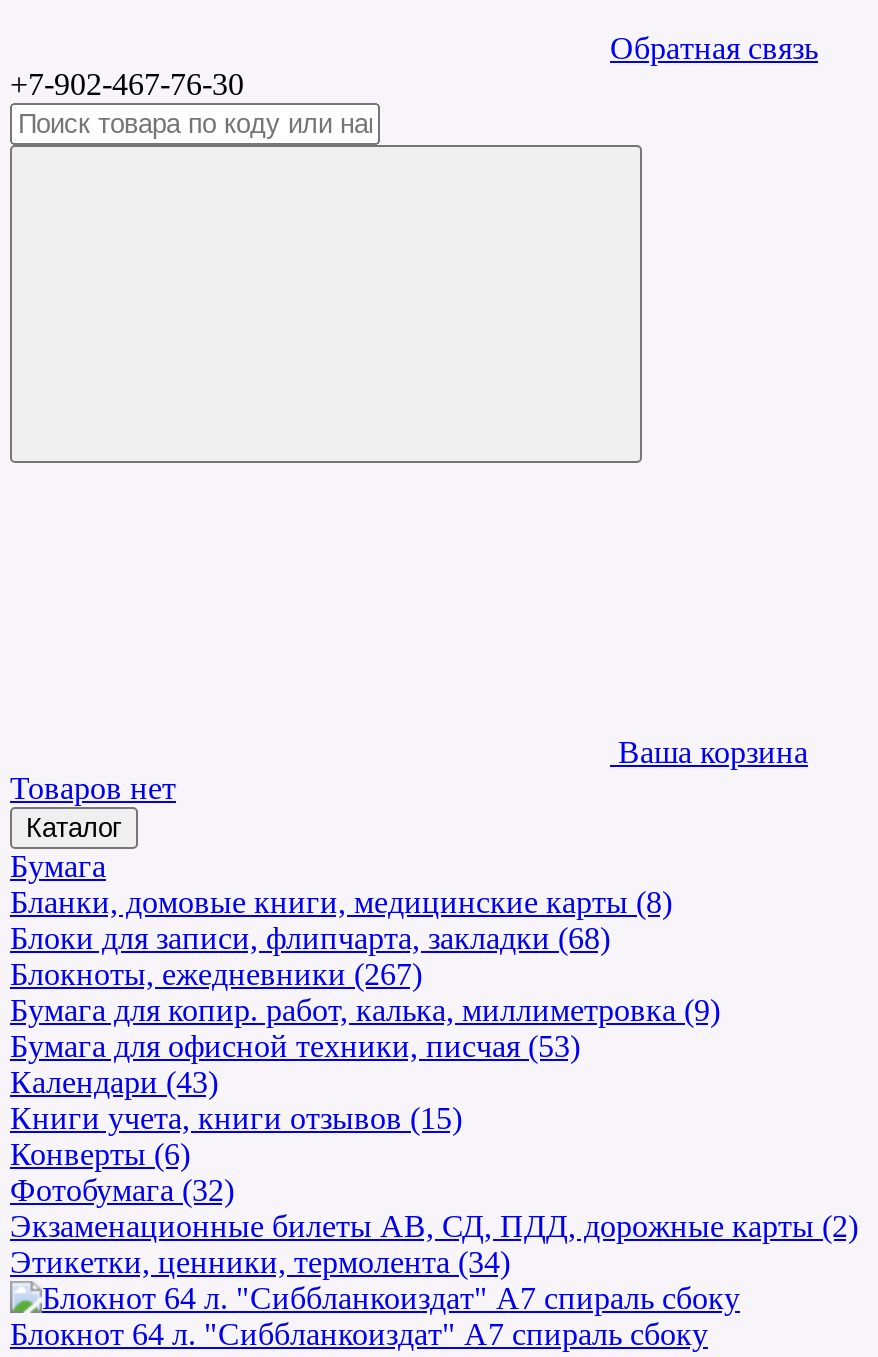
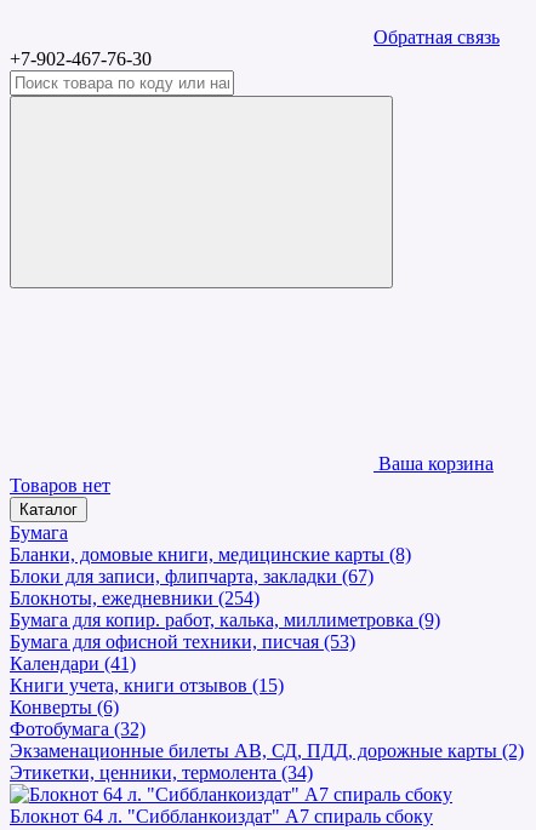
- Блоки для записи, флипчарта, закладки (68)
+ Блоки для записи, флипчарта, закладки (67)

- Блокноты, ежедневники (267)
+ Блокноты, ежедневники (254)

- Календари (43)
+ Календари (41)
